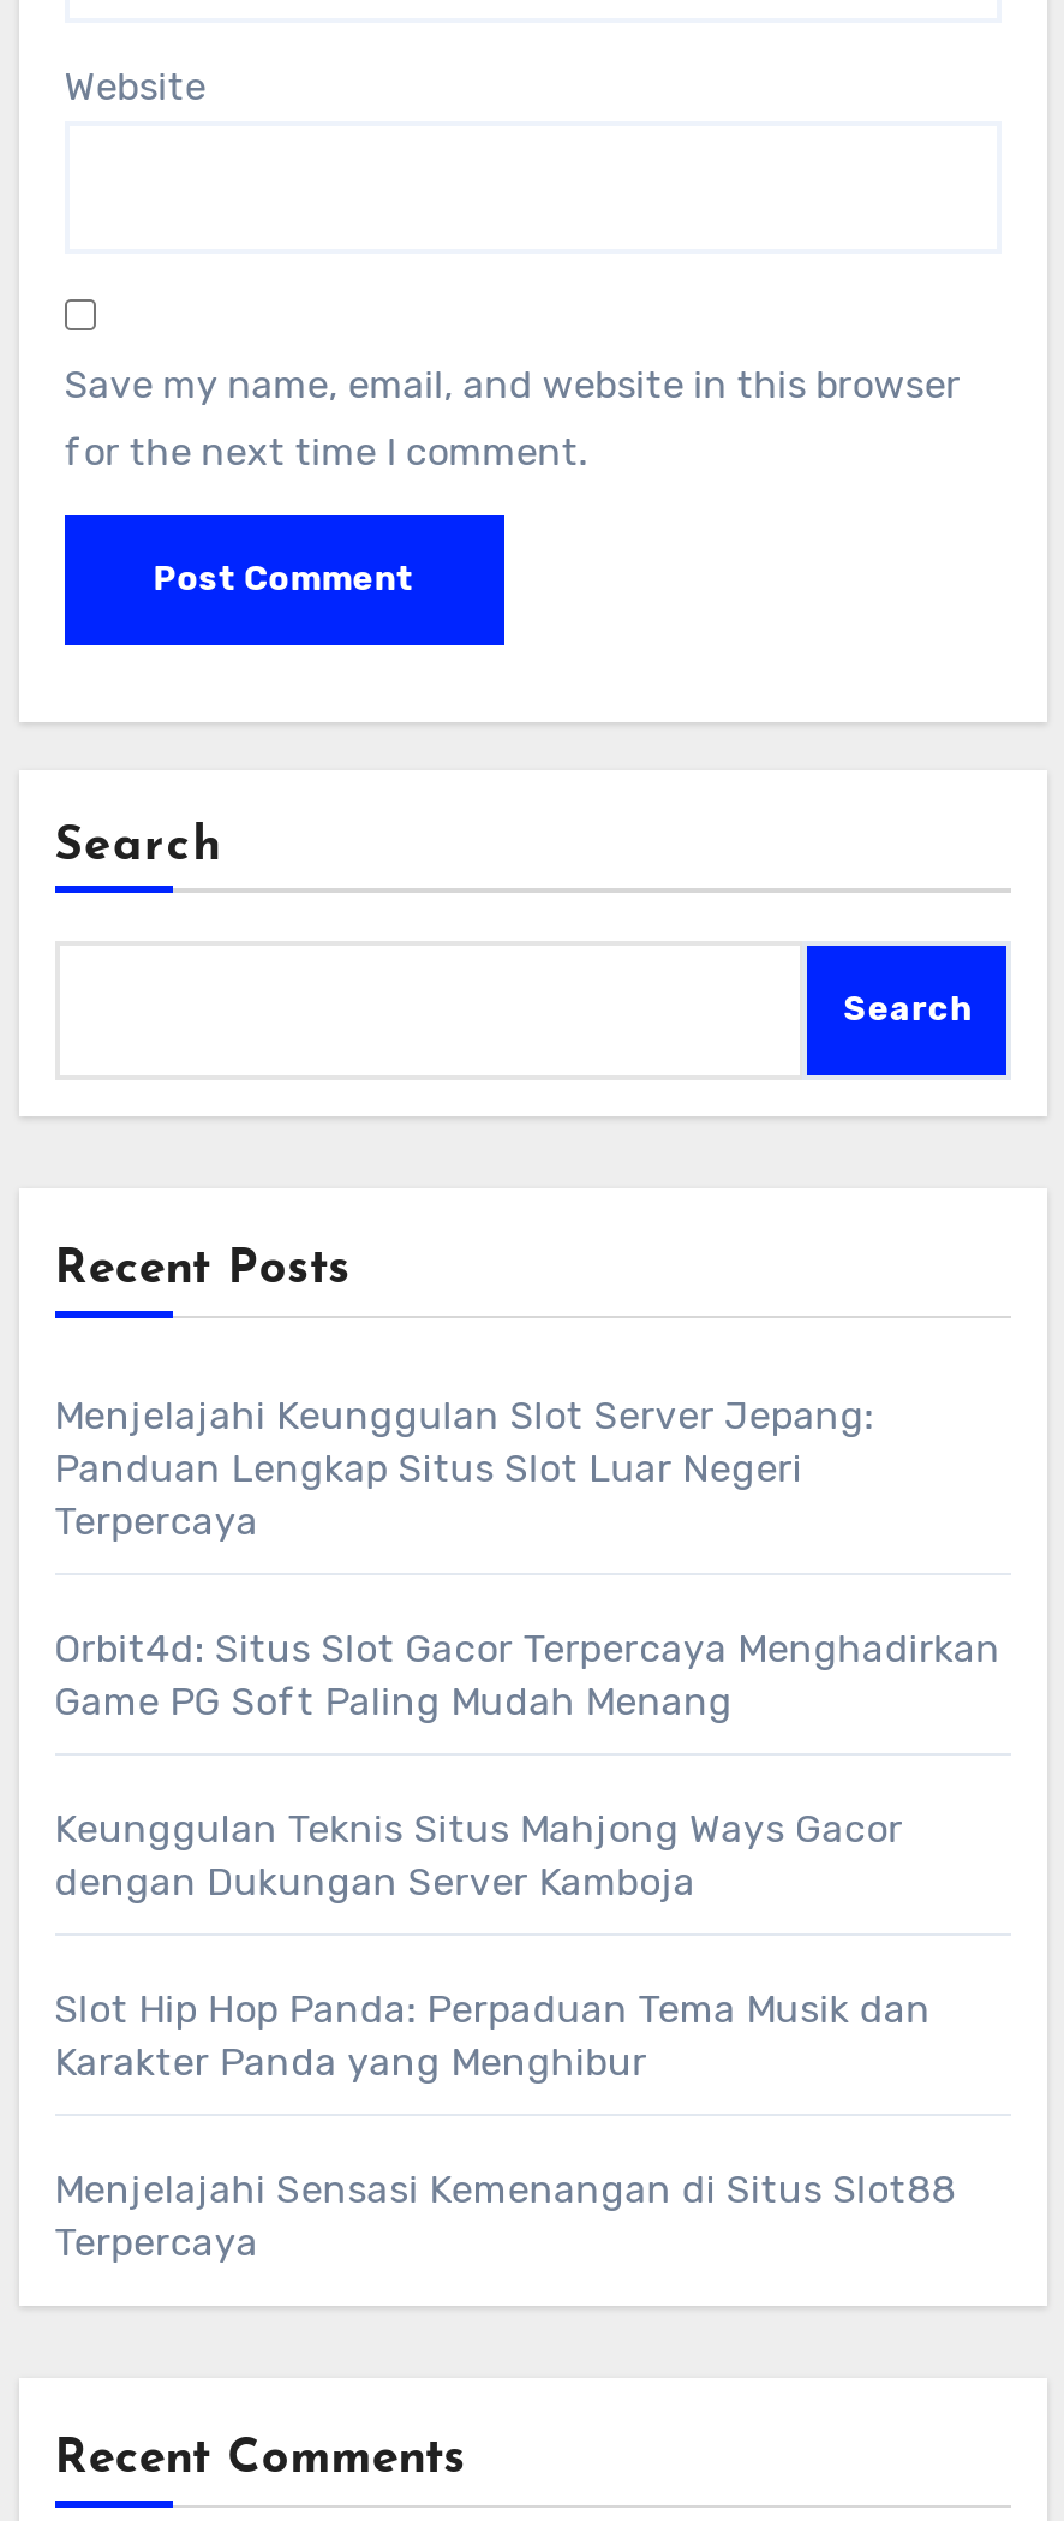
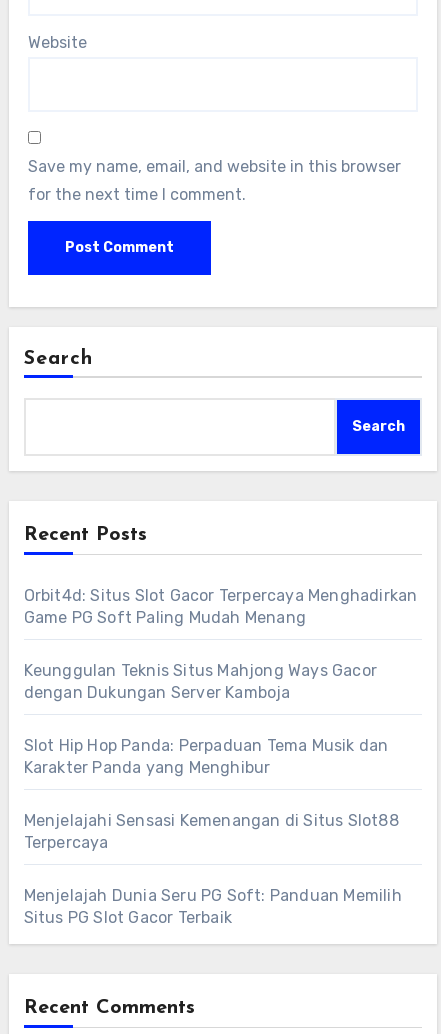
- Menjelajahi Keunggulan Slot Server Jepang:
- Panduan Lengkap Situs Slot Luar Negeri
- Terpercaya

moved up: Orbit4d: Situs Slot Gacor Terpercaya Menghadirkan | Game PG Soft Paling Mudah Menang | Keunggulan Teknis Situs Mahjong Ways Gacor | dengan Dukungan Server Kamboja | Slot Hip Hop Panda: Perpaduan Tema Musik dan | Karakter Panda yang Menghibur | Menjelajahi Sensasi Kemenangan di Situs Slot88 | Terpercaya

+ Menjelajah Dunia Seru PG Soft: Panduan Memilih
+ Situs PG Slot Gacor Terbaik
